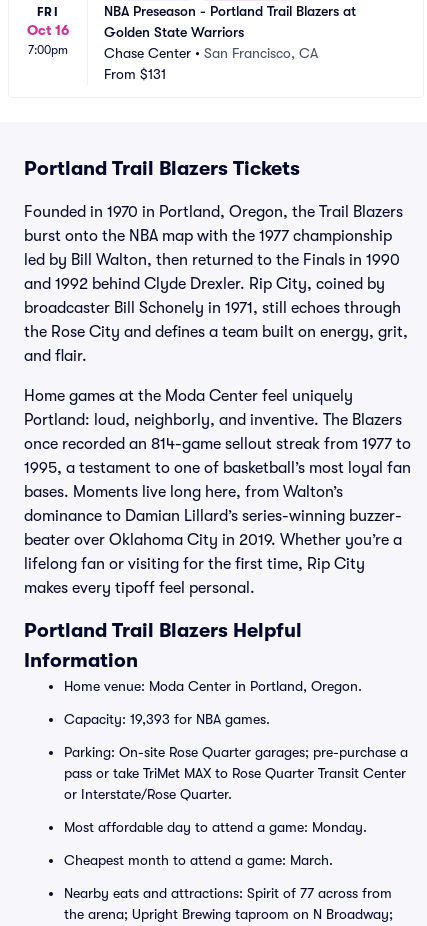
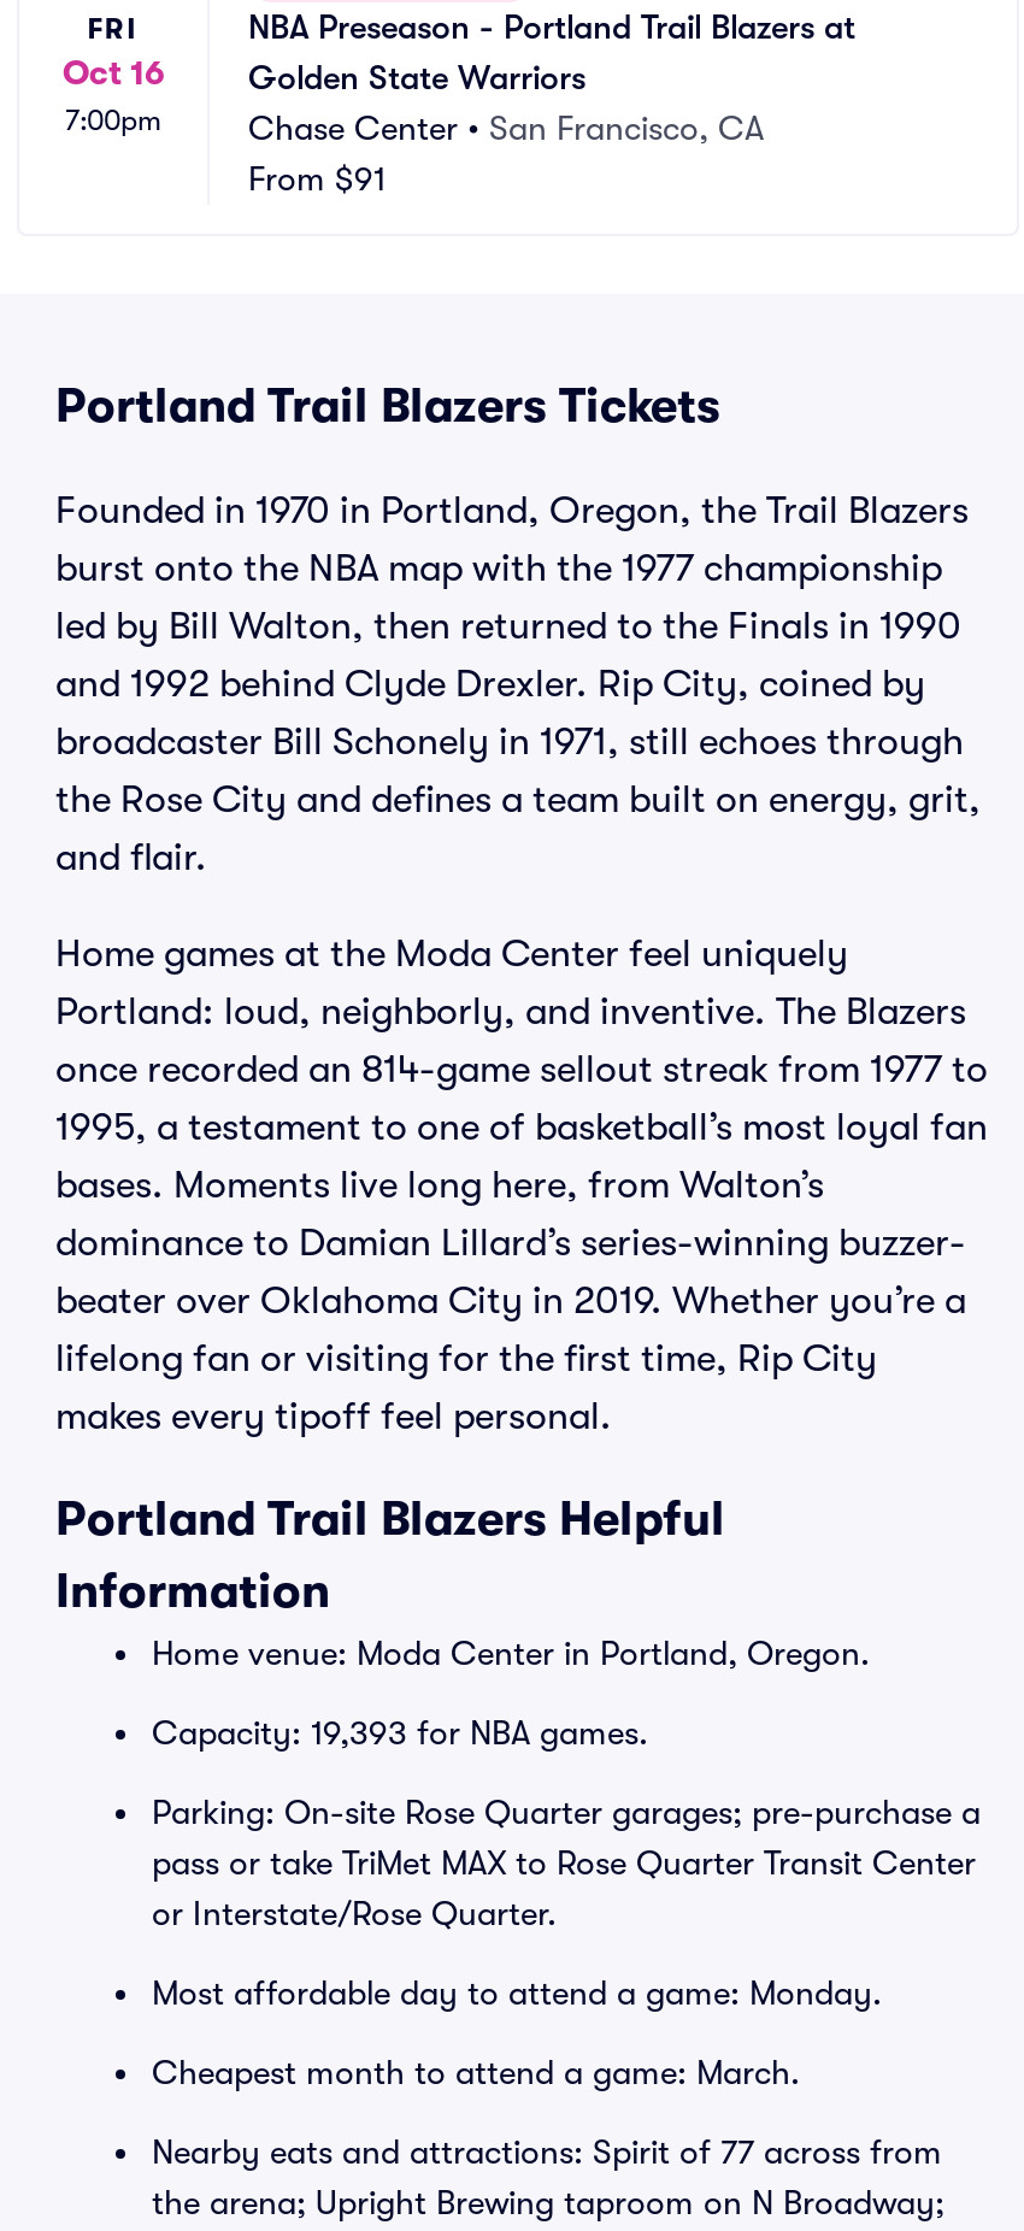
- From $131
+ From $91
